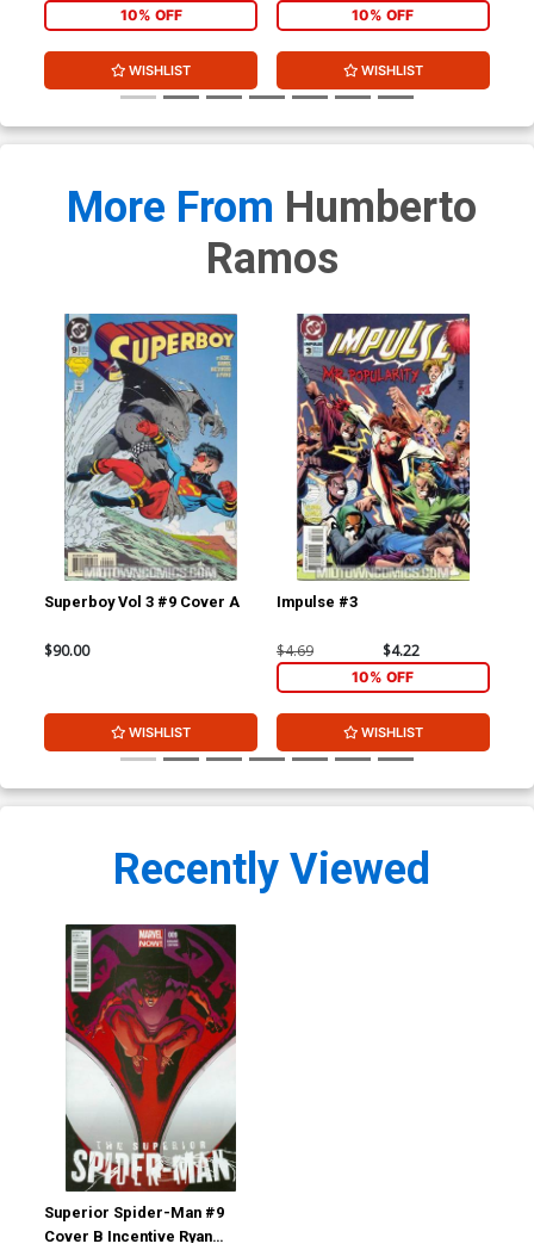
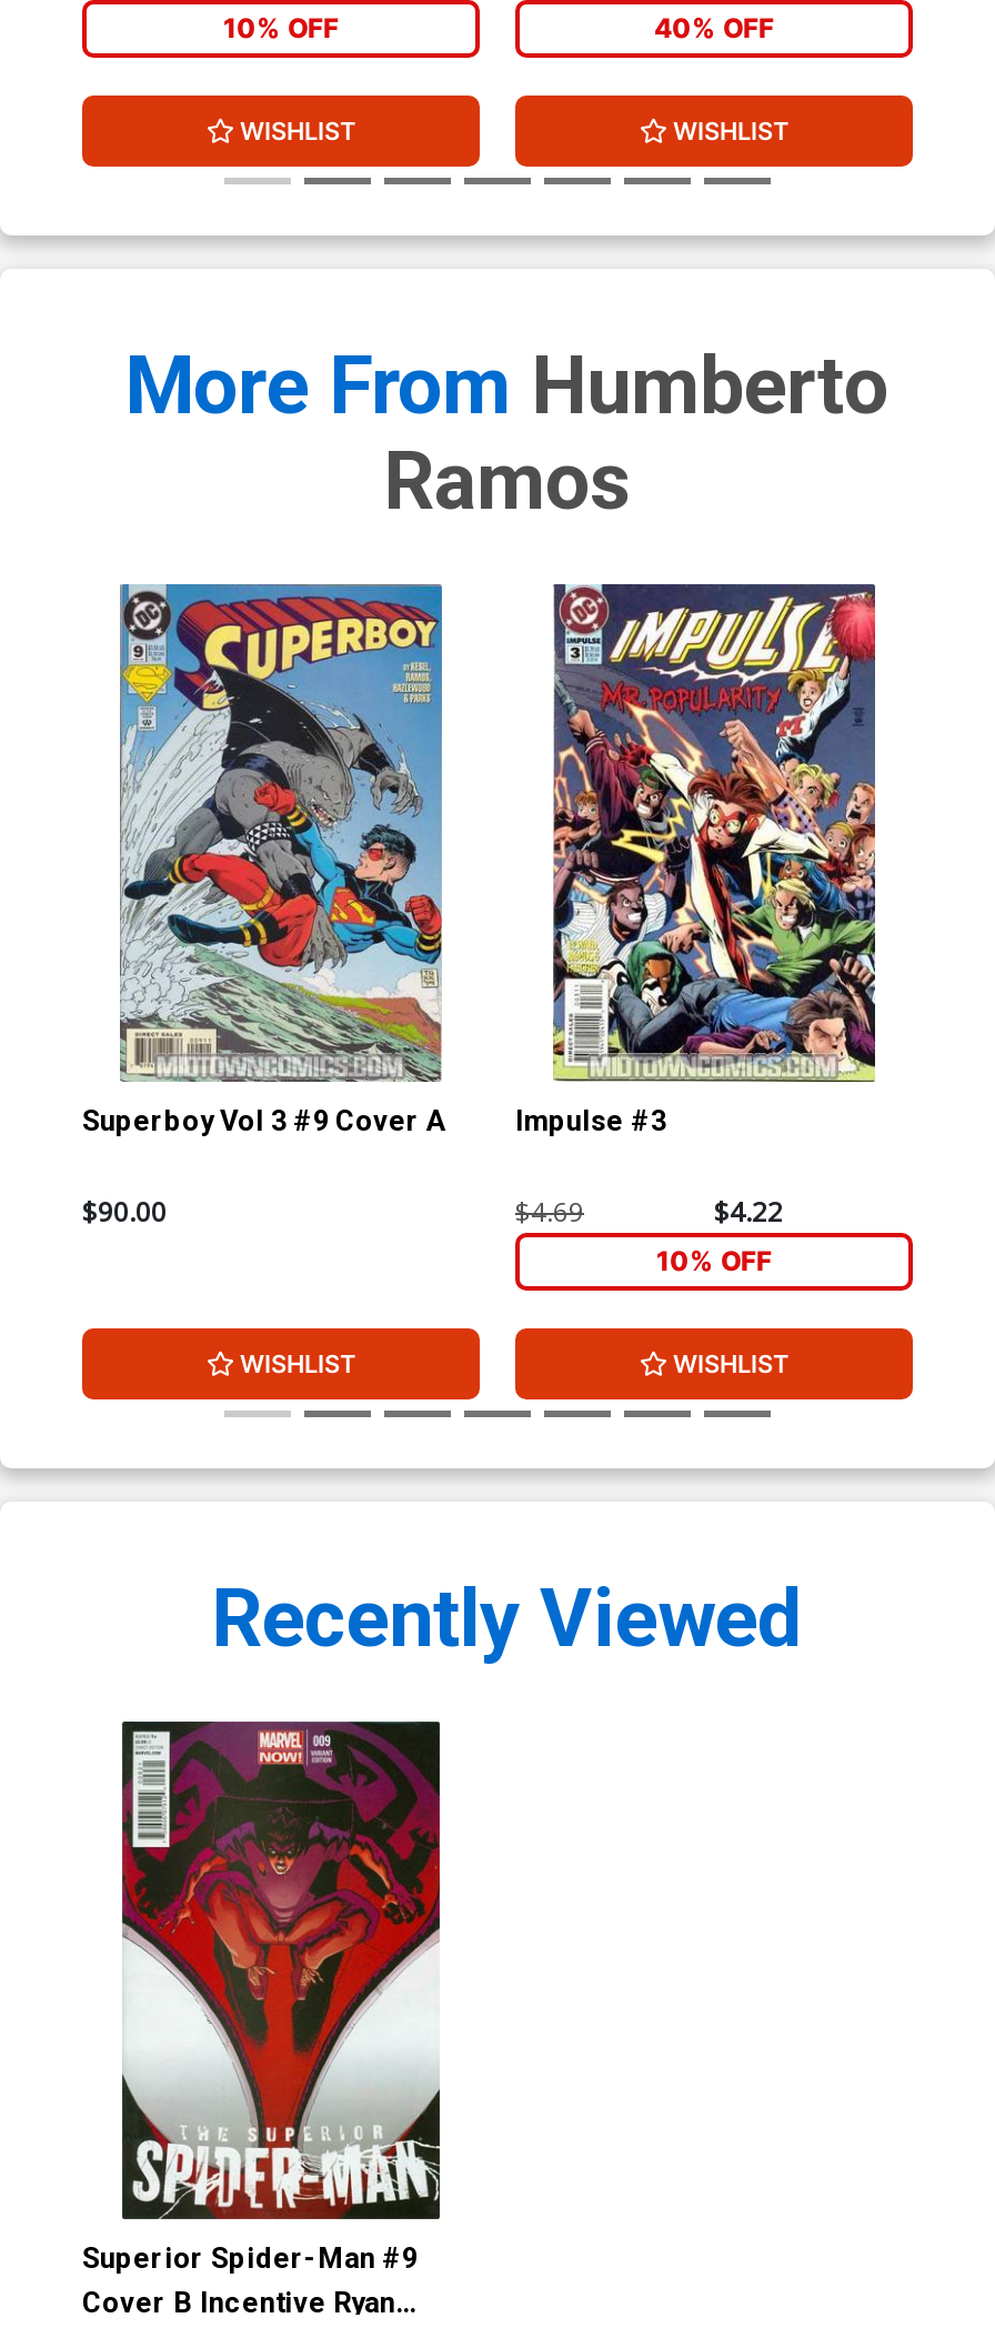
- 10% OFF
+ 40% OFF
